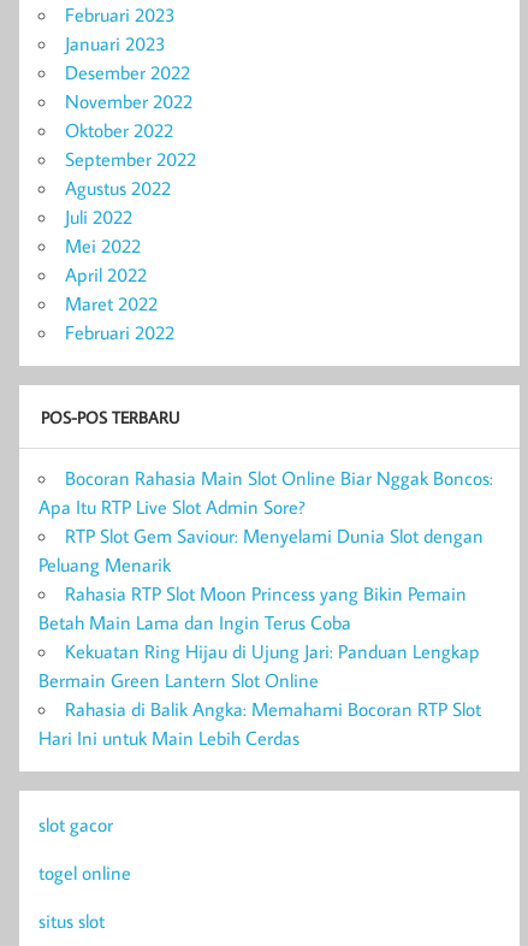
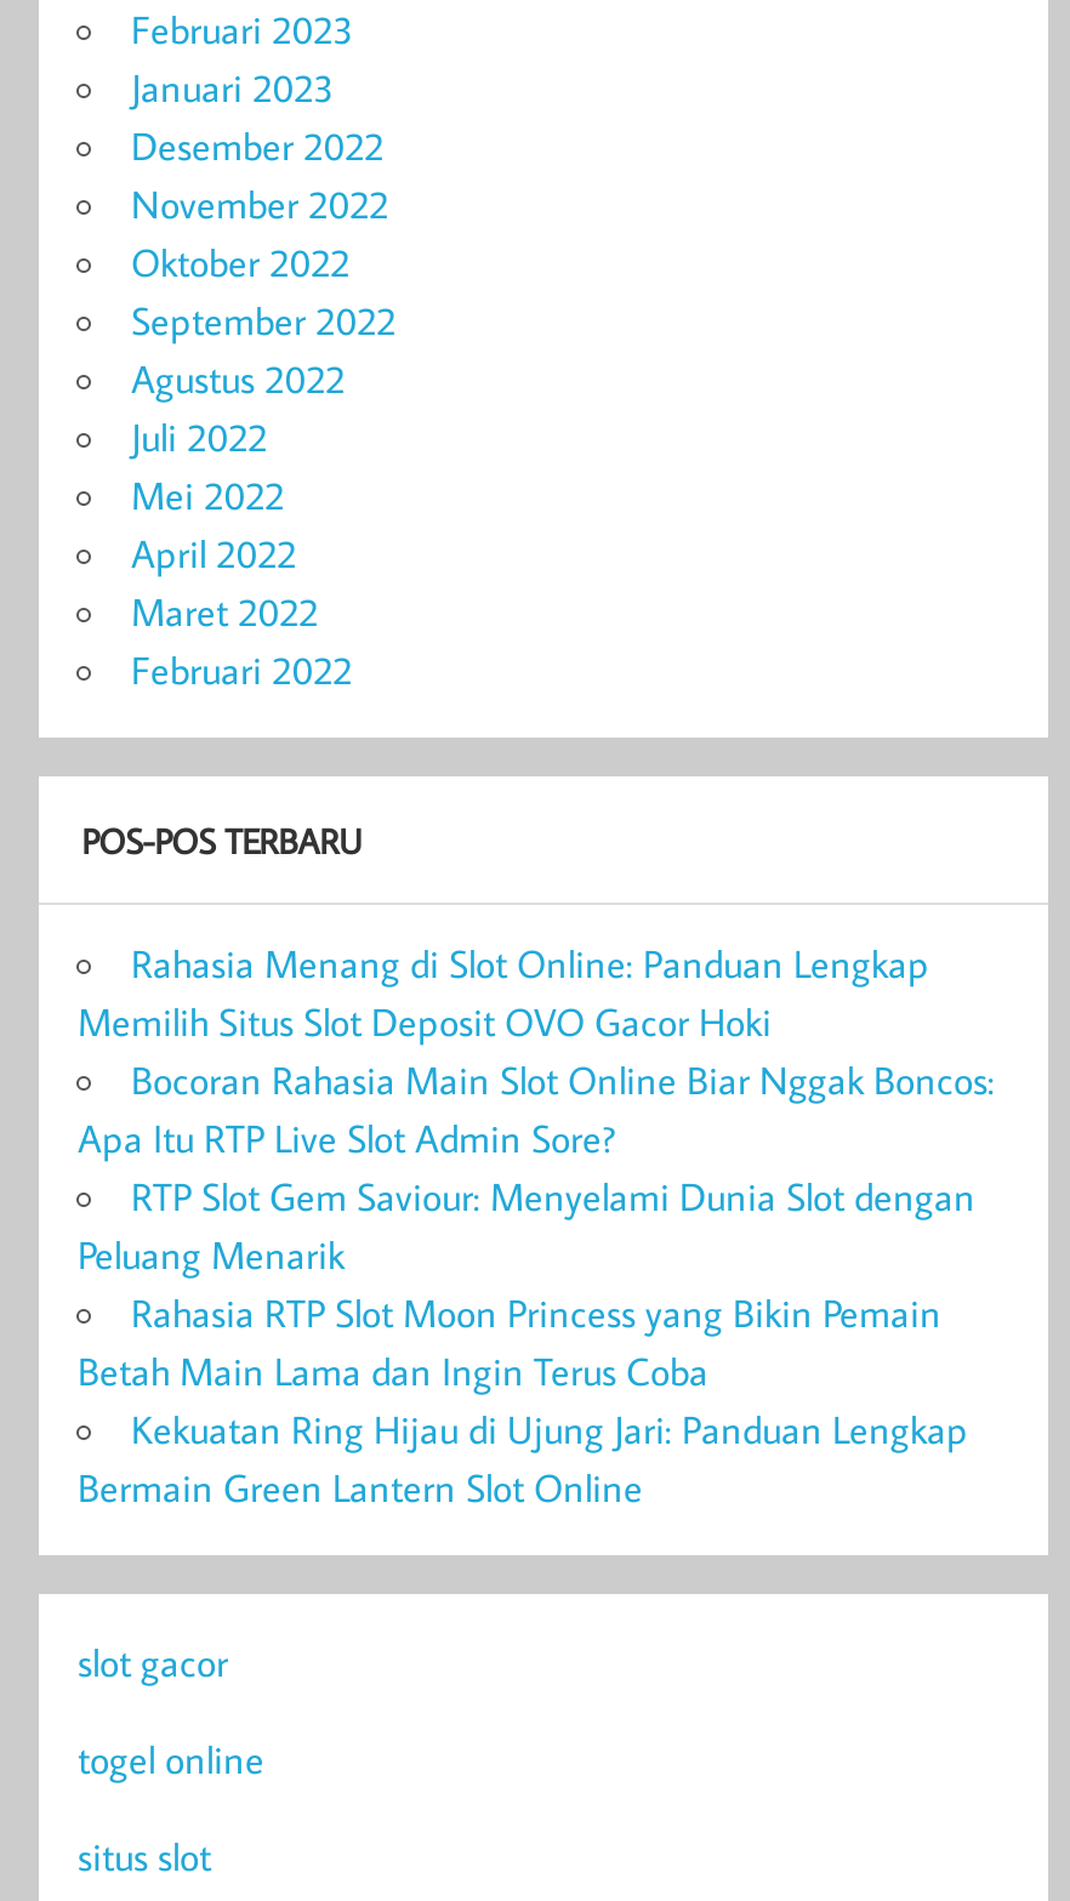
+ Rahasia Menang di Slot Online: Panduan Lengkap
+ Memilih Situs Slot Deposit OVO Gacor Hoki

moved down: Bocoran Rahasia Main Slot Online Biar Nggak Boncos: | Apa Itu RTP Live Slot Admin Sore? | RTP Slot Gem Saviour: Menyelami Dunia Slot dengan | Peluang Menarik | Rahasia RTP Slot Moon Princess yang Bikin Pemain | Betah Main Lama dan Ingin Terus Coba | Kekuatan Ring Hijau di Ujung Jari: Panduan Lengkap | Bermain Green Lantern Slot Online

- Rahasia di Balik Angka: Memahami Bocoran RTP Slot
- Hari Ini untuk Main Lebih Cerdas
